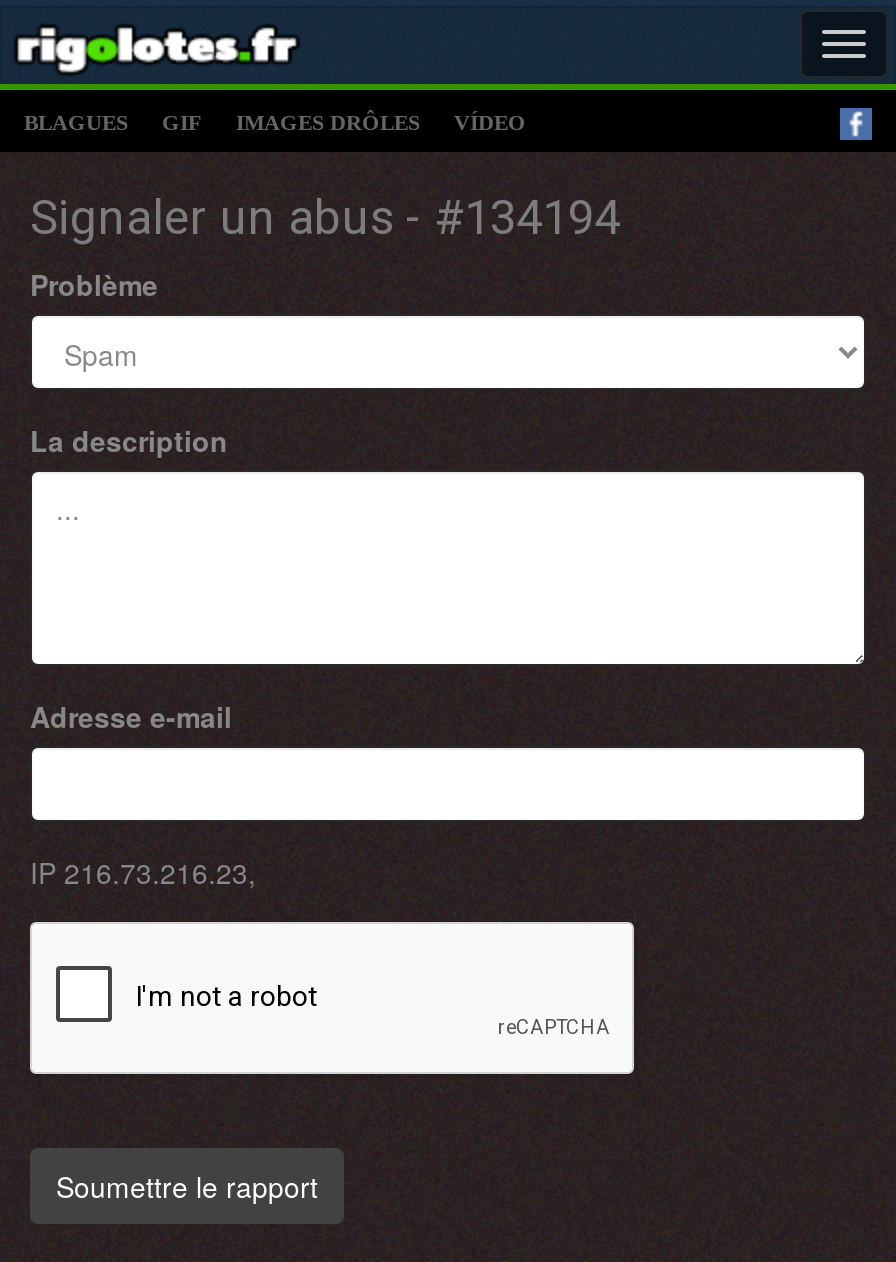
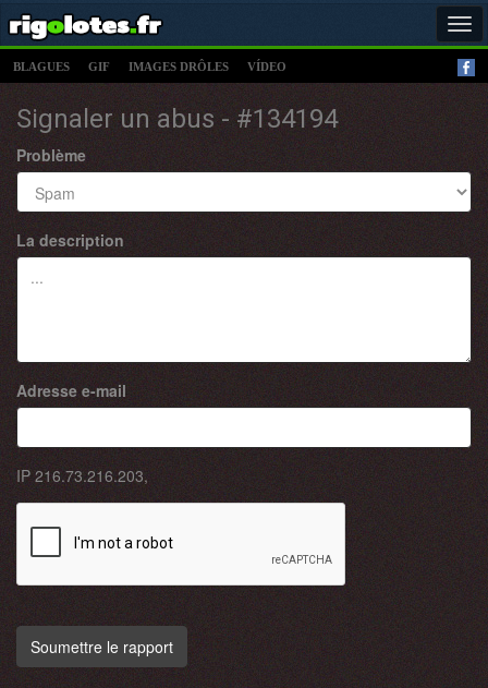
- IP 216.73.216.23,
+ IP 216.73.216.203,
